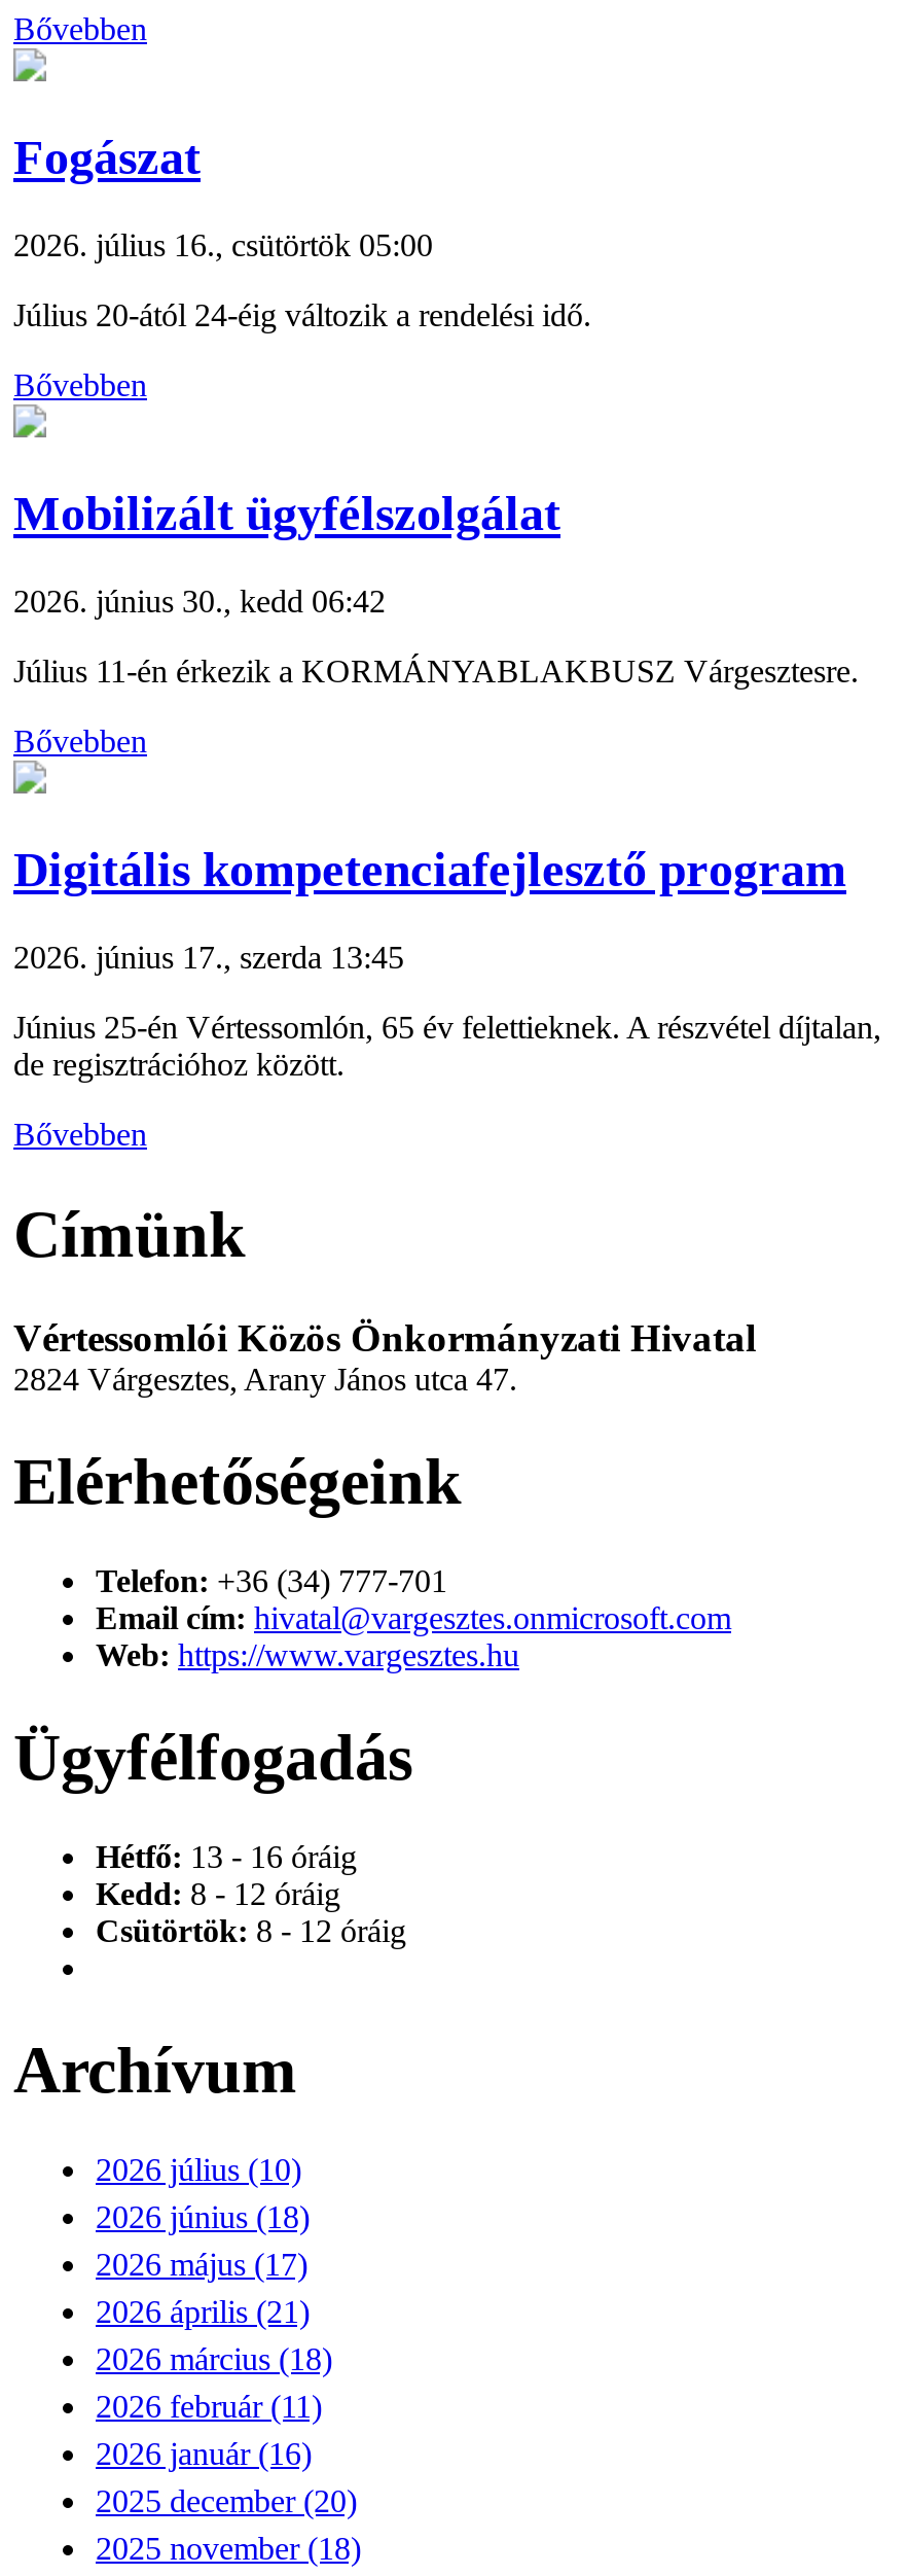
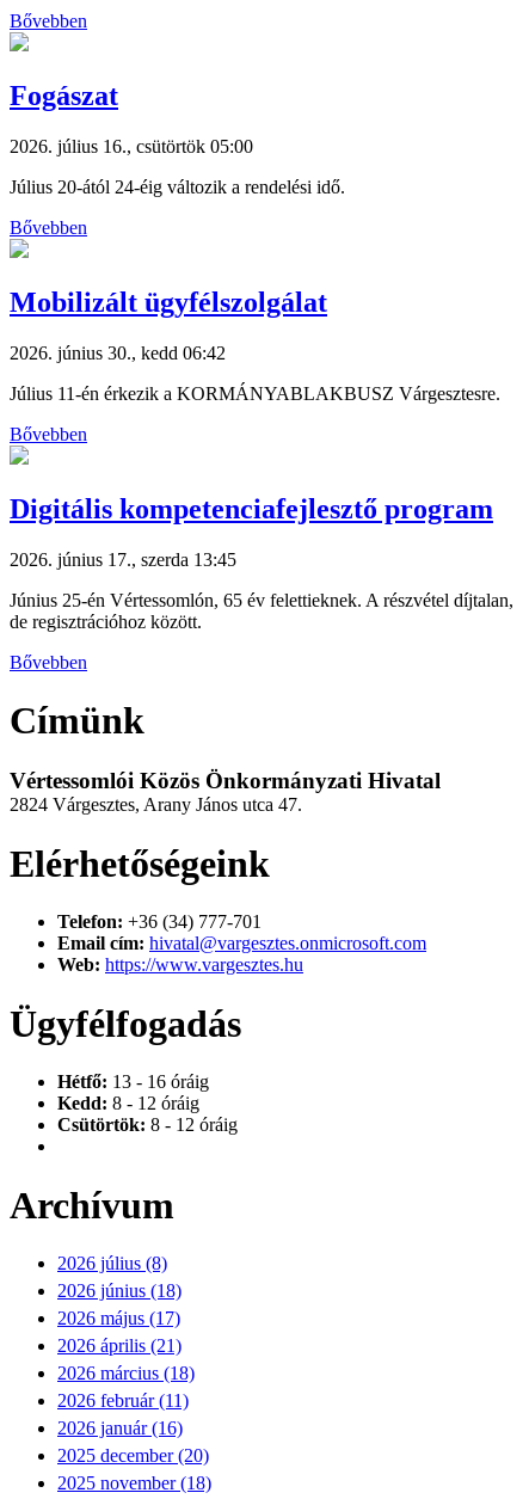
- 2026 július (10)
+ 2026 július (8)
